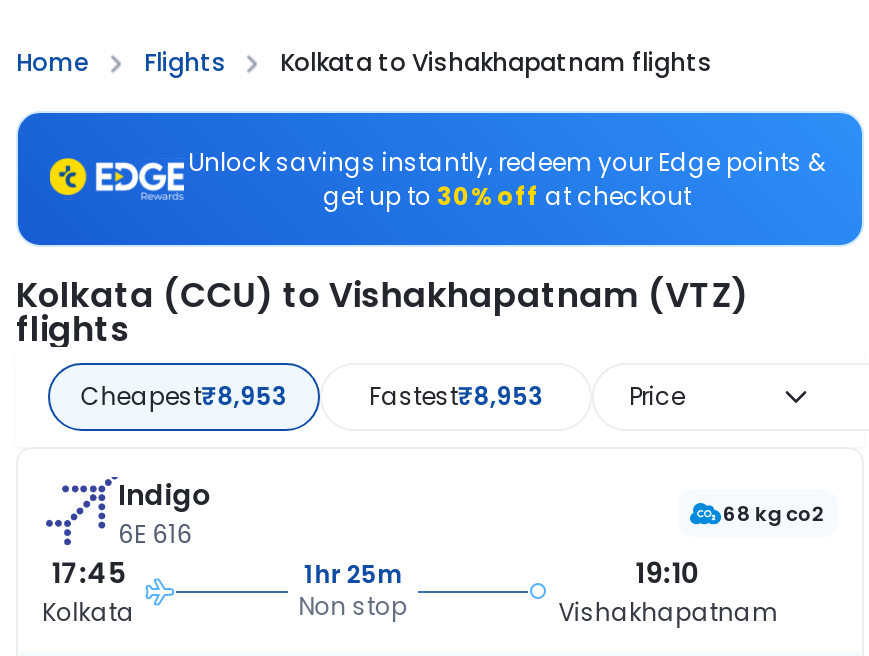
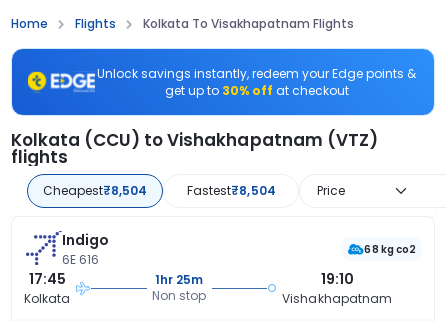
- Kolkata to Vishakhapatnam flights
+ Kolkata To Visakhapatnam Flights

- Cheapest₹8,953
+ Cheapest₹8,504

- Fastest₹8,953
+ Fastest₹8,504
